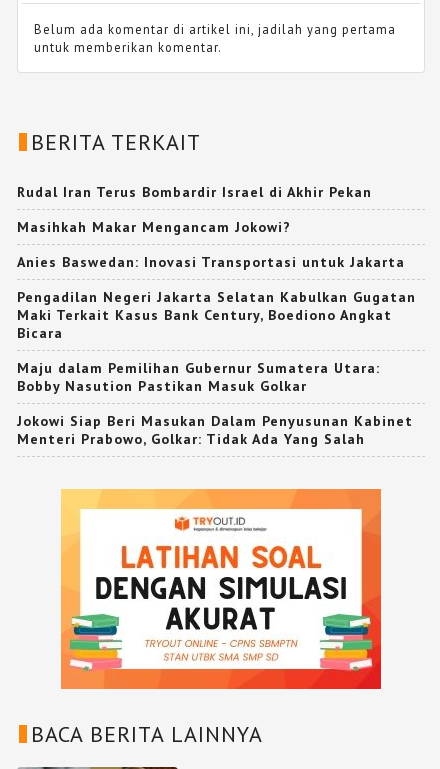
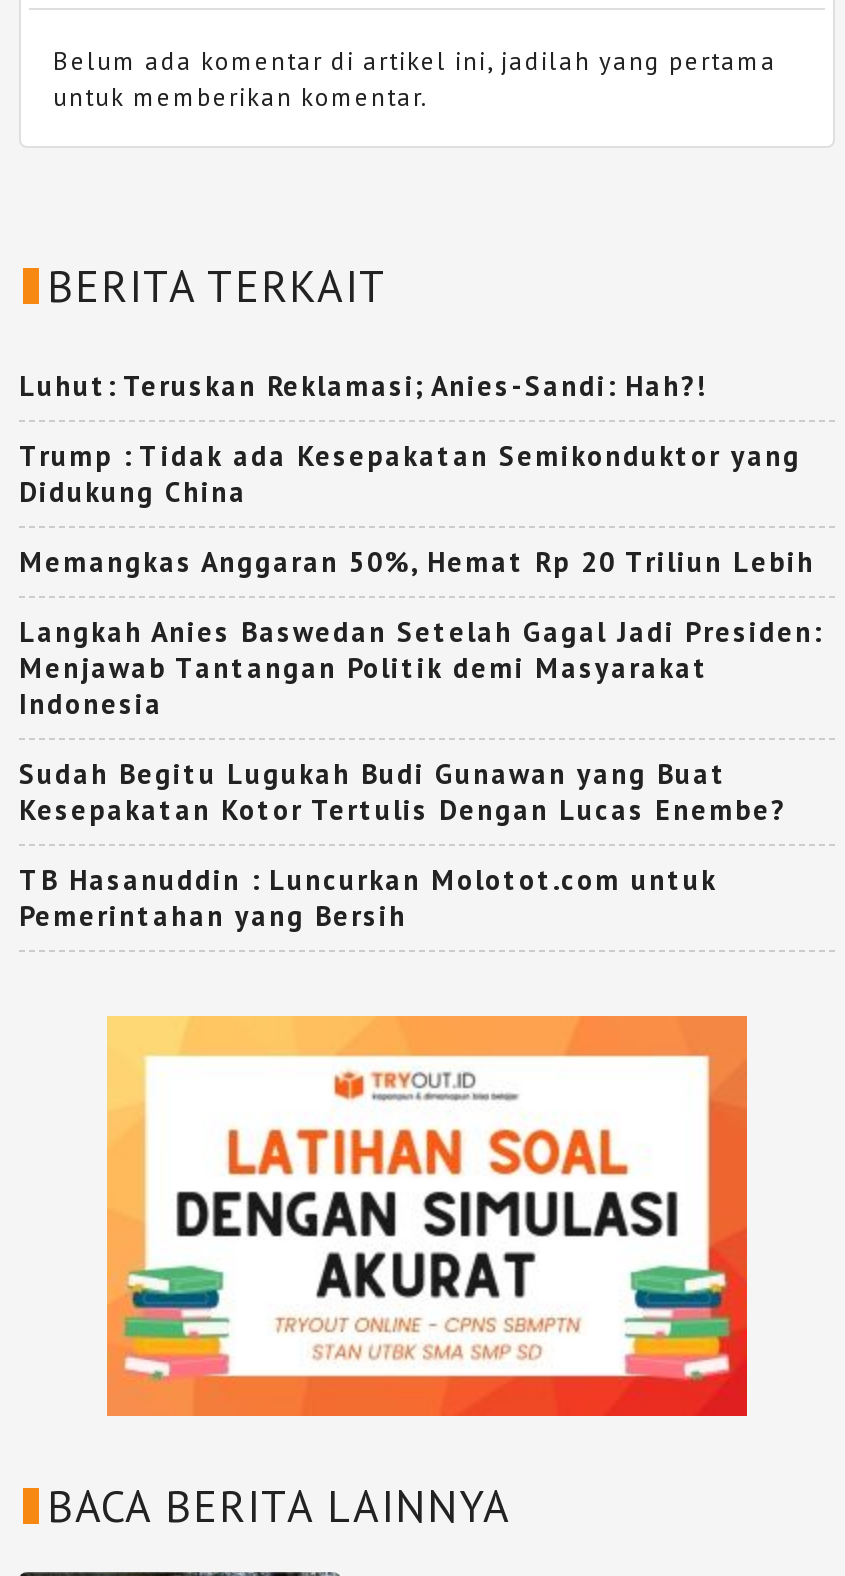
- Rudal Iran Terus Bombardir Israel di Akhir Pekan
+ Luhut: Teruskan Reklamasi; Anies-Sandi: Hah?!

- Masihkah Makar Mengancam Jokowi?
+ Trump : Tidak ada Kesepakatan Semikonduktor yang
+ Didukung China

- Anies Baswedan: Inovasi Transportasi untuk Jakarta
+ Memangkas Anggaran 50%, Hemat Rp 20 Triliun Lebih

- Pengadilan Negeri Jakarta Selatan Kabulkan Gugatan
- Maki Terkait Kasus Bank Century, Boediono Angkat
- Bicara
+ Langkah Anies Baswedan Setelah Gagal Jadi Presiden:
+ Menjawab Tantangan Politik demi Masyarakat
+ Indonesia

- Maju dalam Pemilihan Gubernur Sumatera Utara:
- Bobby Nasution Pastikan Masuk Golkar
+ Sudah Begitu Lugukah Budi Gunawan yang Buat
+ Kesepakatan Kotor Tertulis Dengan Lucas Enembe?

- Jokowi Siap Beri Masukan Dalam Penyusunan Kabinet
- Menteri Prabowo, Golkar: Tidak Ada Yang Salah
+ TB Hasanuddin : Luncurkan Molotot.com untuk
+ Pemerintahan yang Bersih
